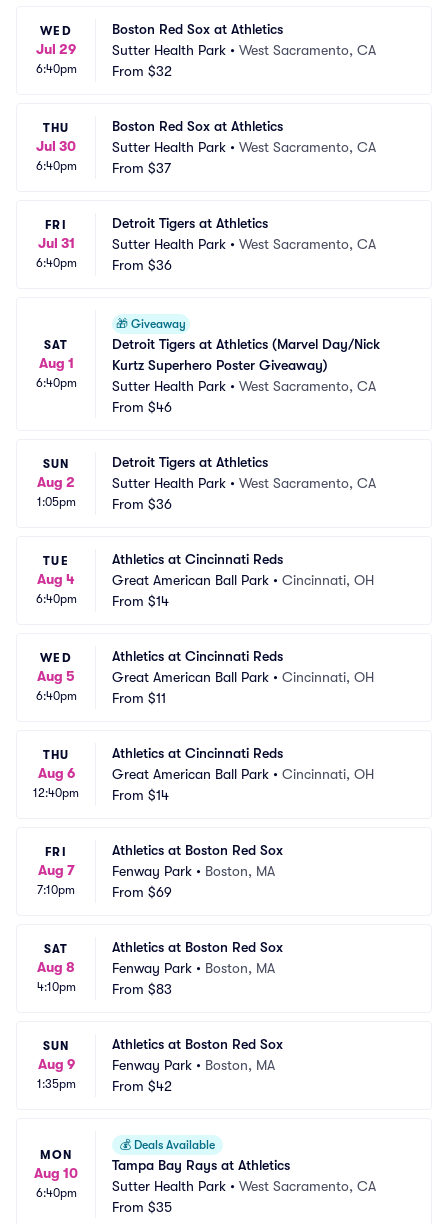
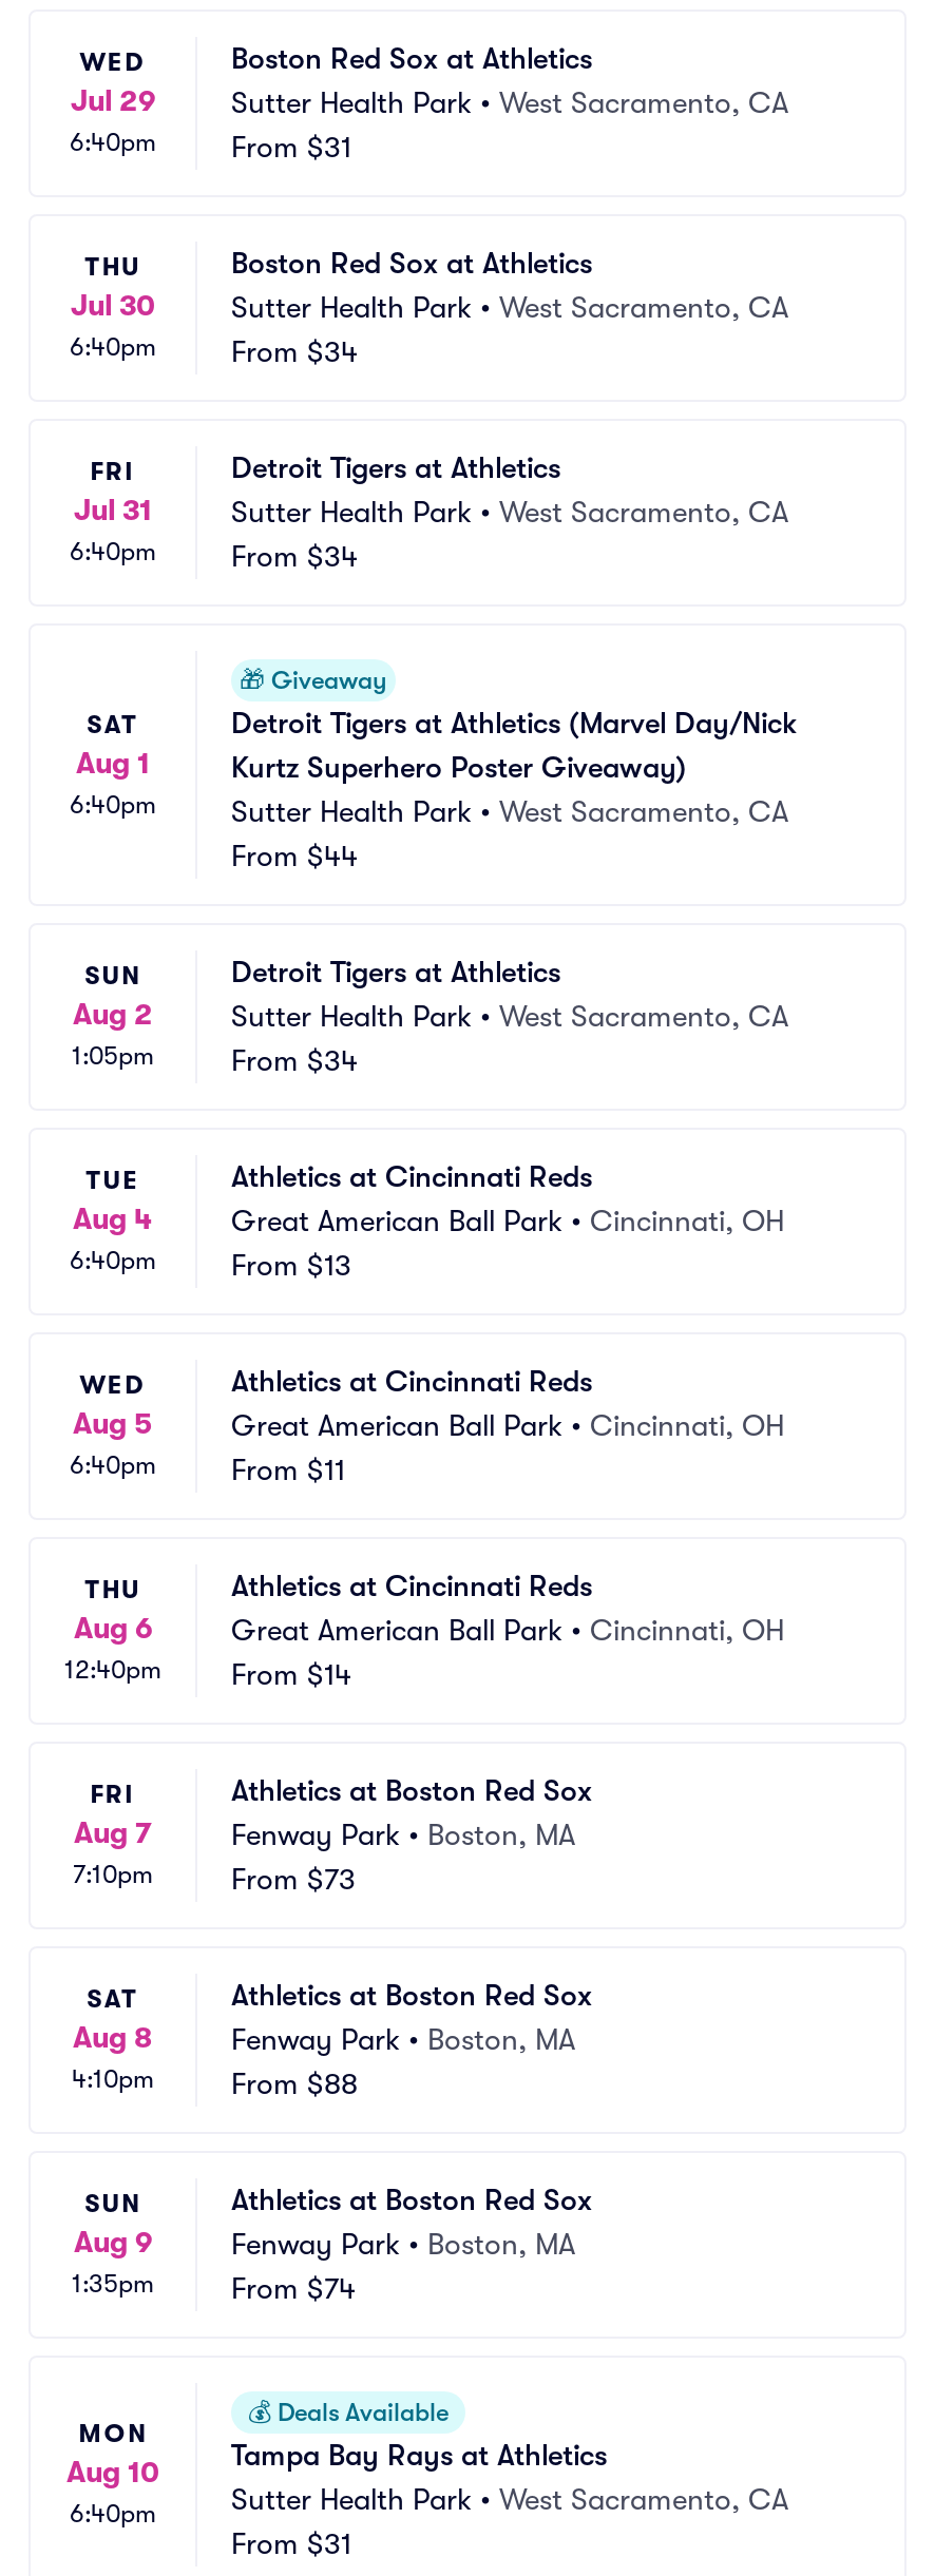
- From $32
+ From $31

- From $37
+ From $34

- From $36
+ From $34

- From $46
+ From $44

- From $36
+ From $34

- From $14
+ From $13

- From $69
+ From $73

- From $83
+ From $88

- From $42
+ From $74

- From $35
+ From $31
